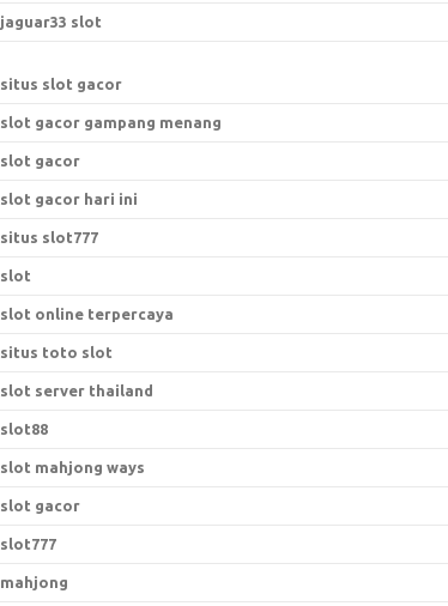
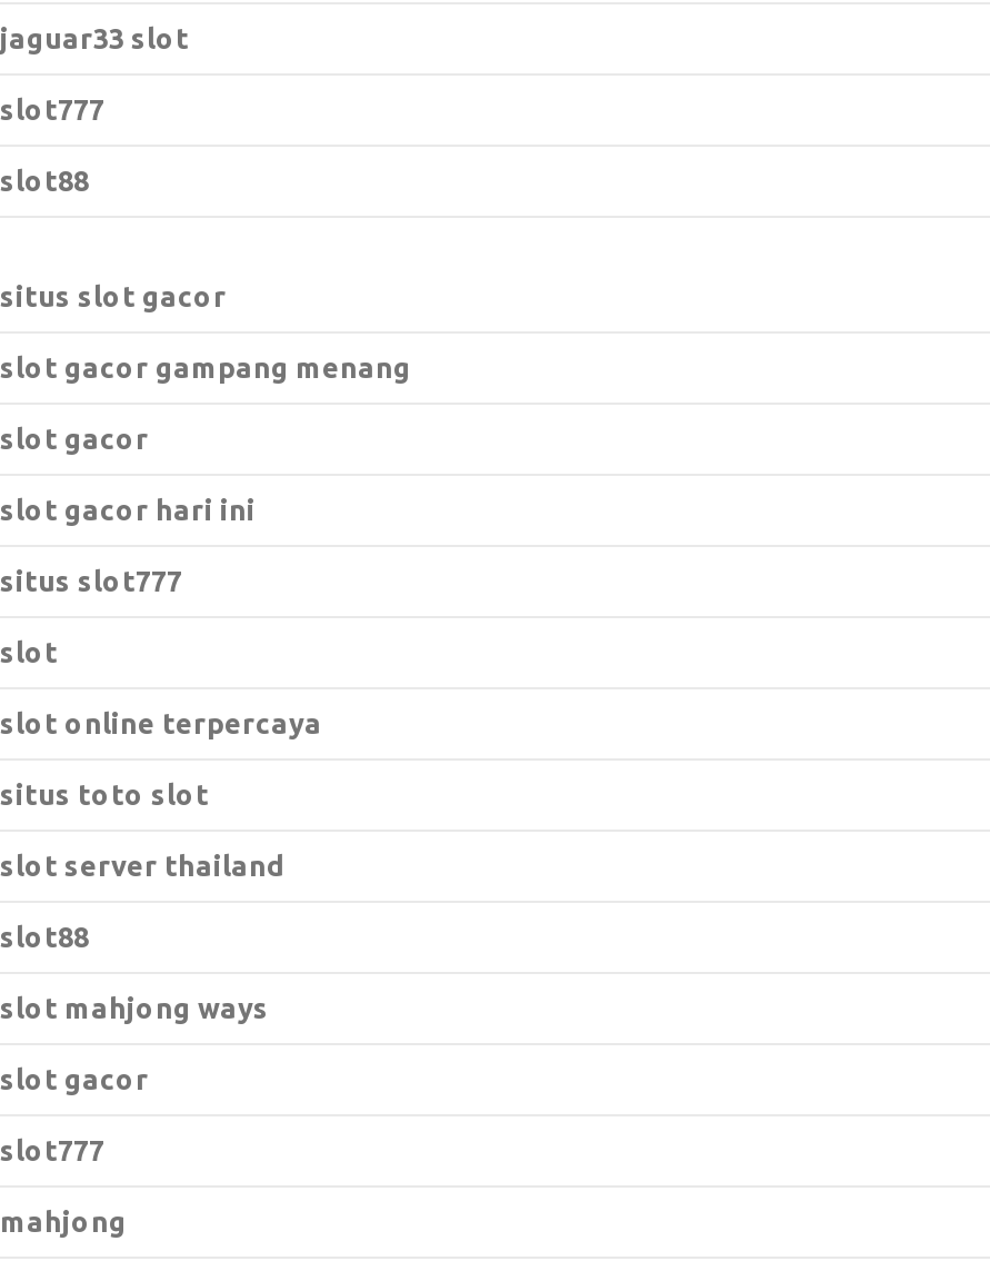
+ slot777
+ slot88
